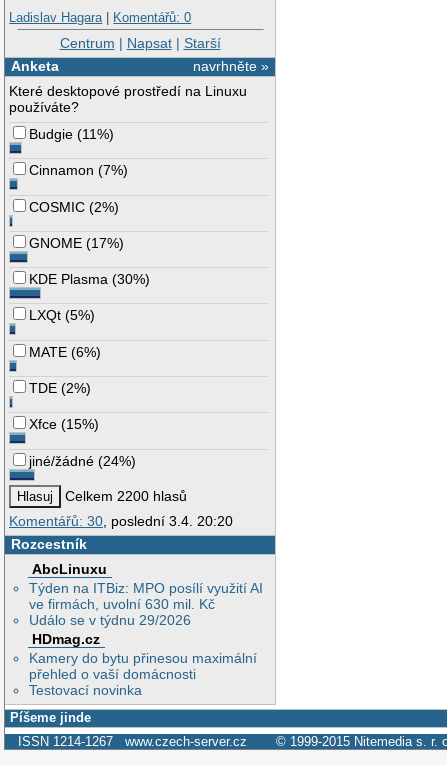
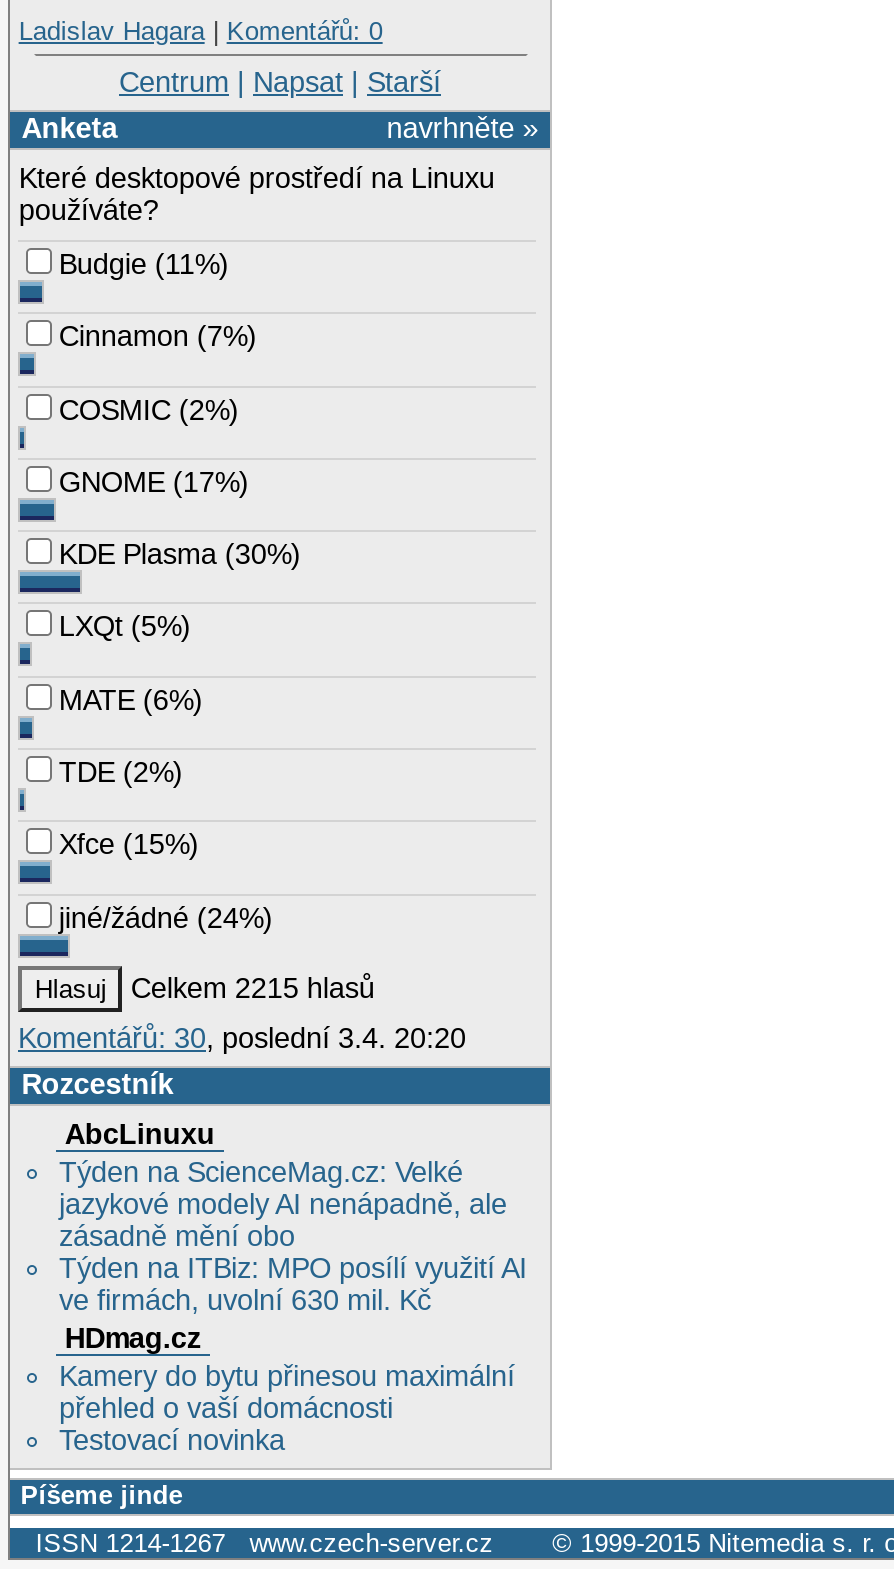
- Celkem 2200 hlasů
+ Celkem 2215 hlasů

+ Týden na ScienceMag.cz: Velké
+ jazykové modely AI nenápadně, ale
+ zásadně mění obo

moved down: Týden na ITBiz: MPO posílí využití AI | ve firmách, uvolní 630 mil. Kč

- Událo se v týdnu 29/2026
